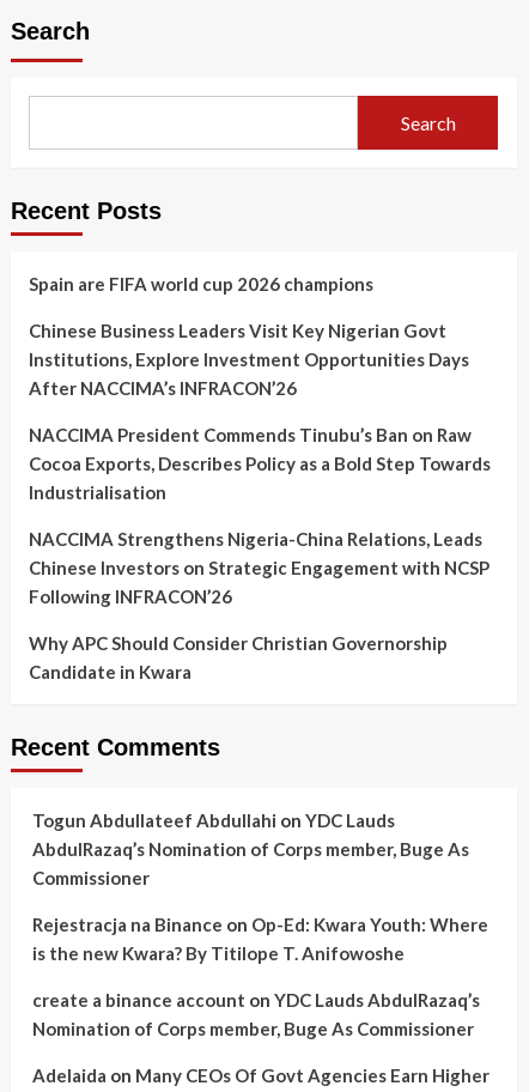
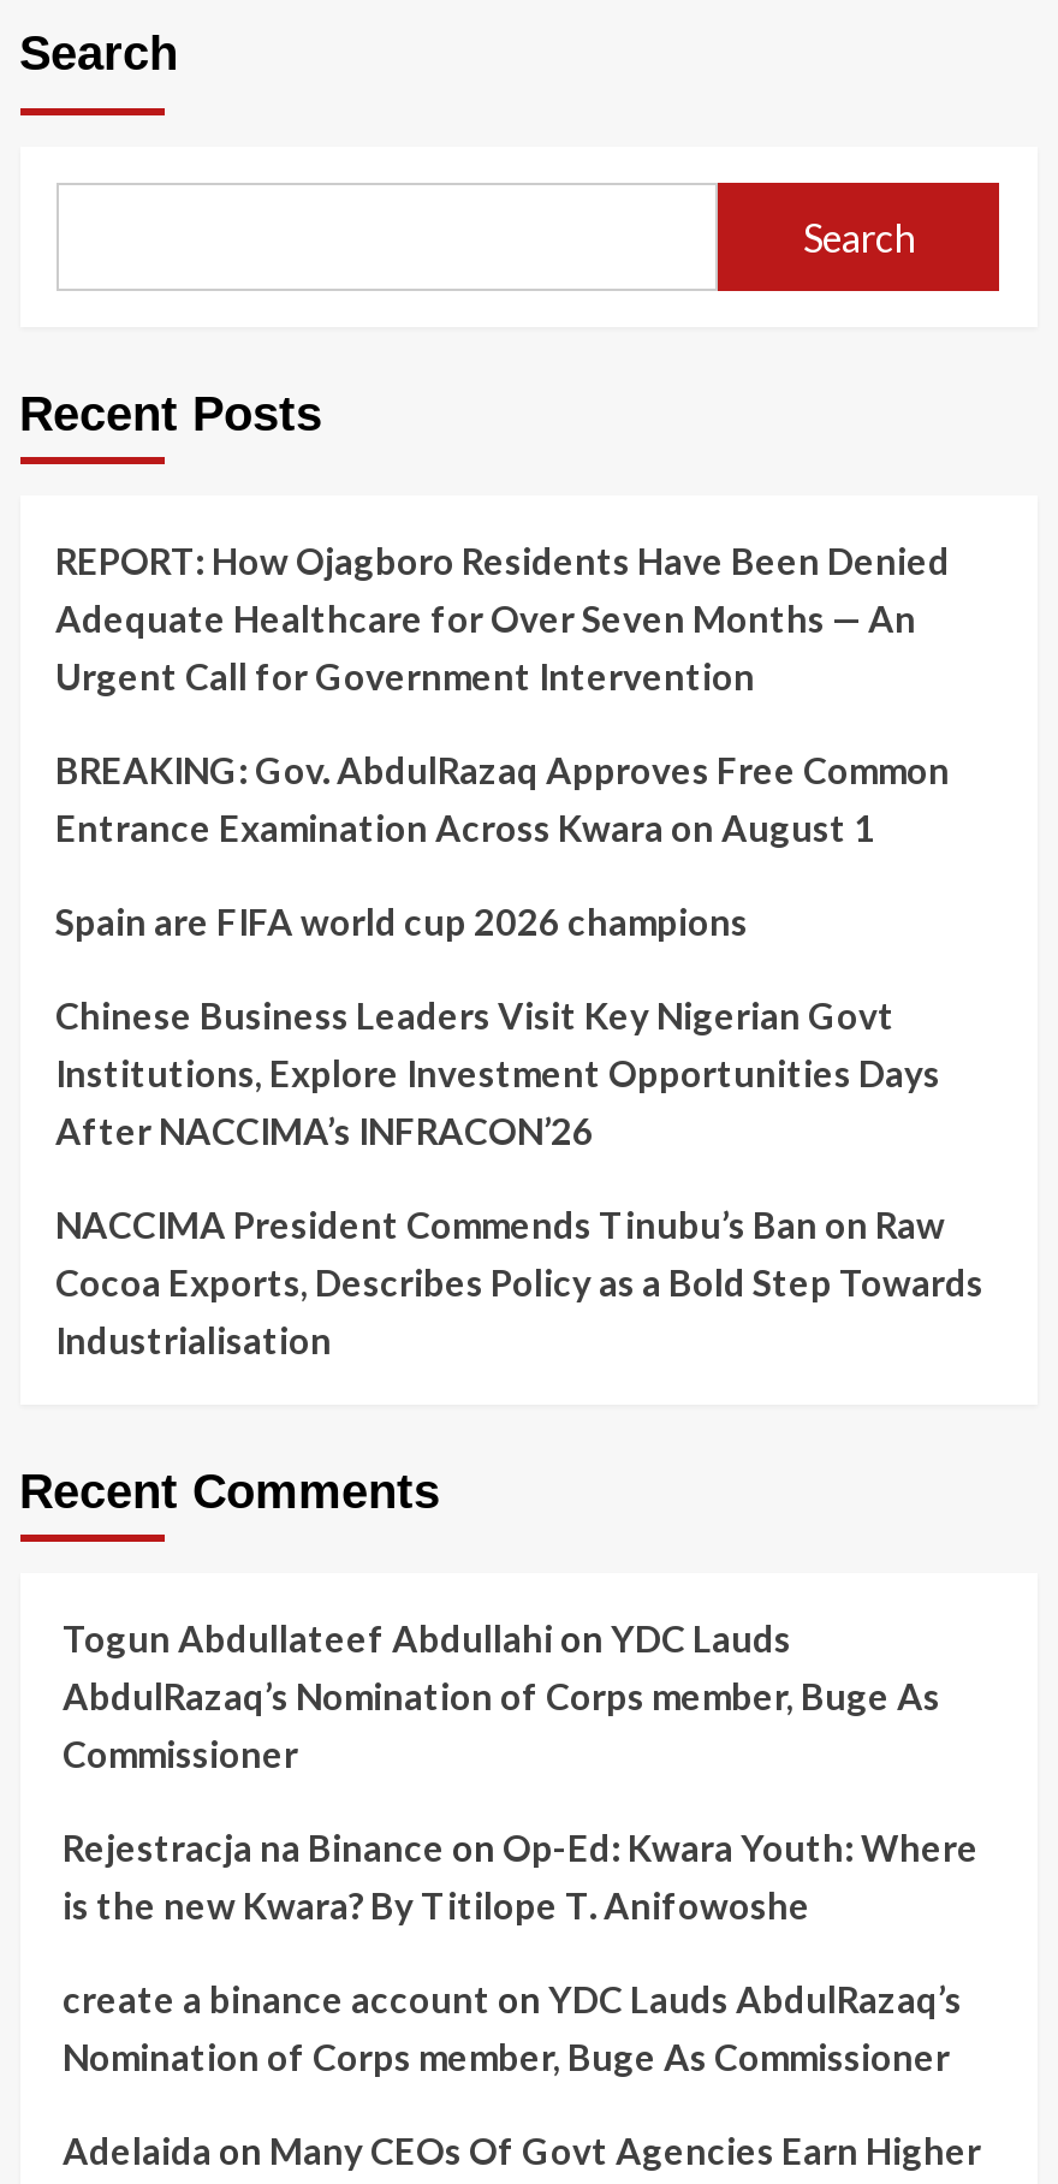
+ REPORT: How Ojagboro Residents Have Been Denied
+ Adequate Healthcare for Over Seven Months — An
+ Urgent Call for Government Intervention
+ BREAKING: Gov. AbdulRazaq Approves Free Common
+ Entrance Examination Across Kwara on August 1

moved down: Spain are FIFA world cup 2026 champions | Chinese Business Leaders Visit Key Nigerian Govt | Institutions, Explore Investment Opportunities Days | After NACCIMA’s INFRACON’26 | NACCIMA President Commends Tinubu’s Ban on Raw | Cocoa Exports, Describes Policy as a Bold Step Towards | Industrialisation

- NACCIMA Strengthens Nigeria-China Relations, Leads
- Chinese Investors on Strategic Engagement with NCSP
- Following INFRACON’26
- Why APC Should Consider Christian Governorship
- Candidate in Kwara
